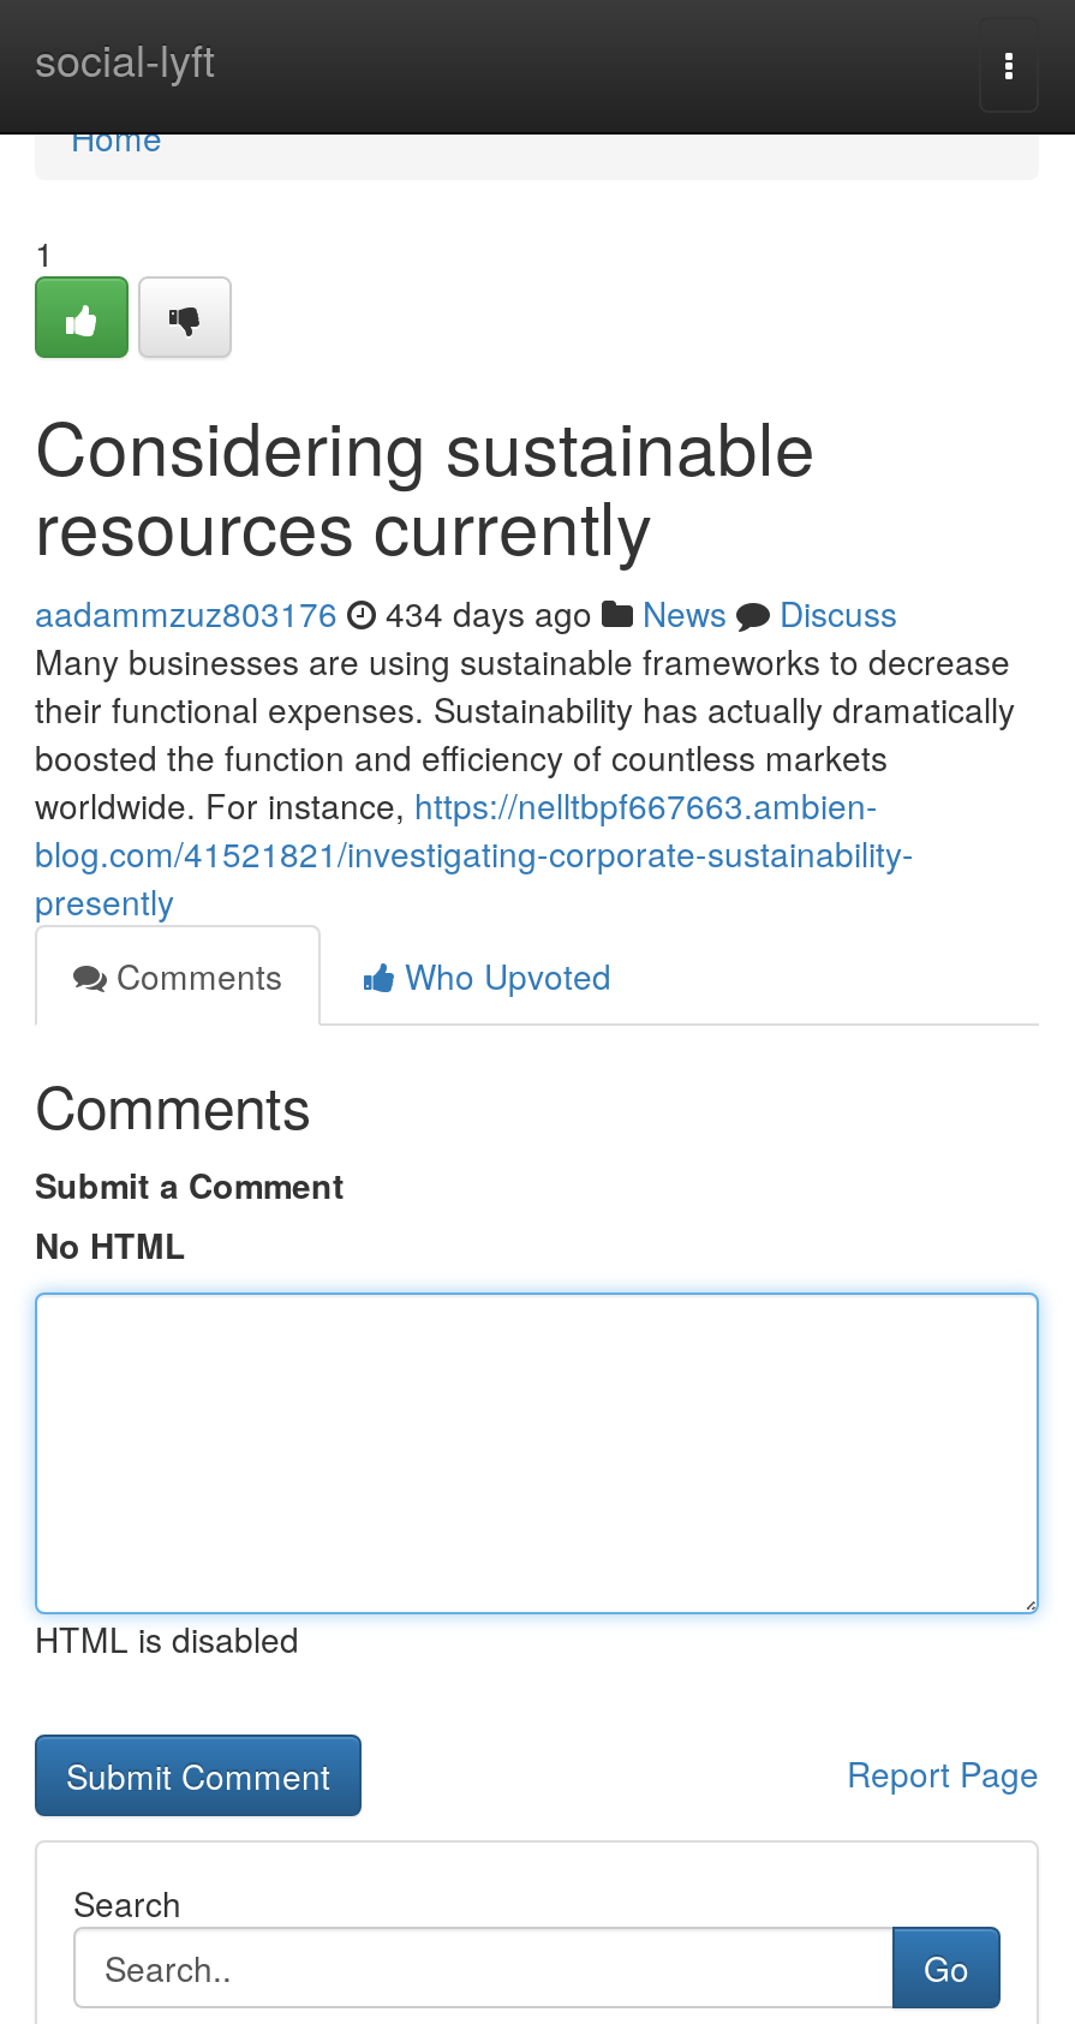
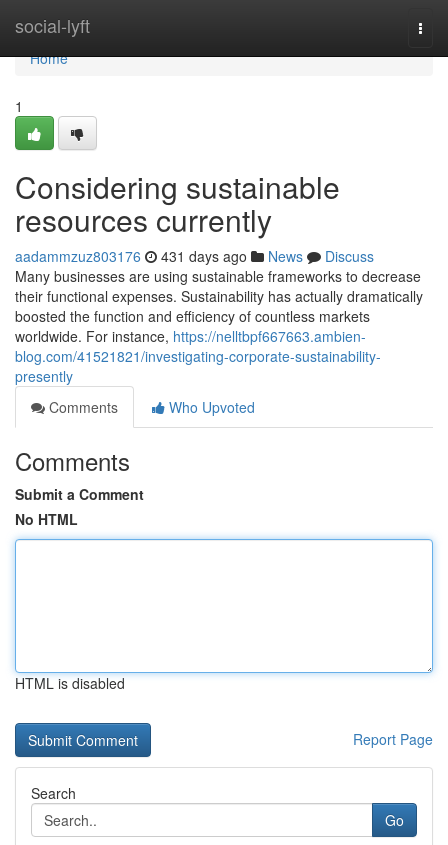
- aadammzuz803176 434 days ago News Discuss
+ aadammzuz803176 431 days ago News Discuss
